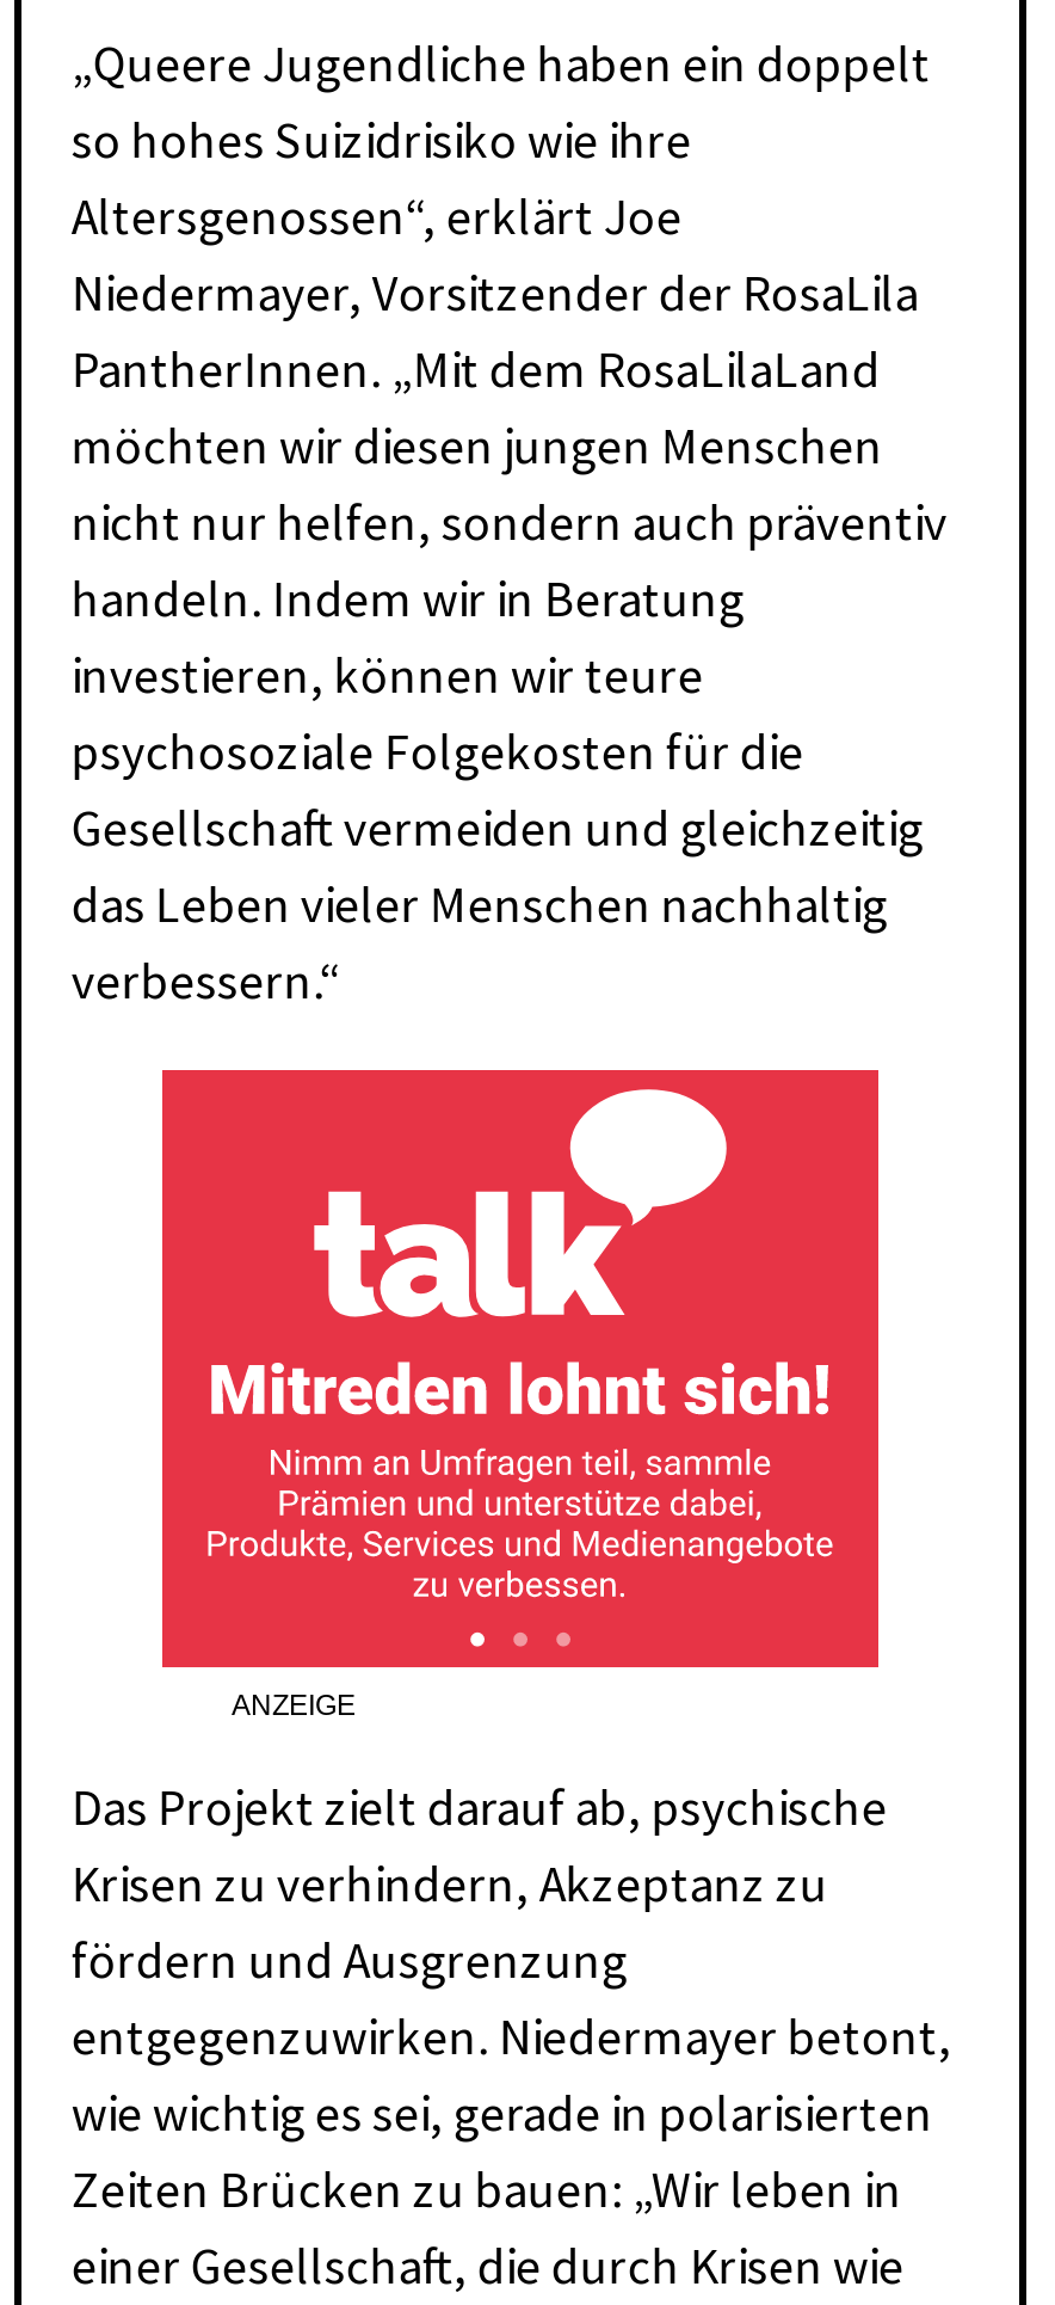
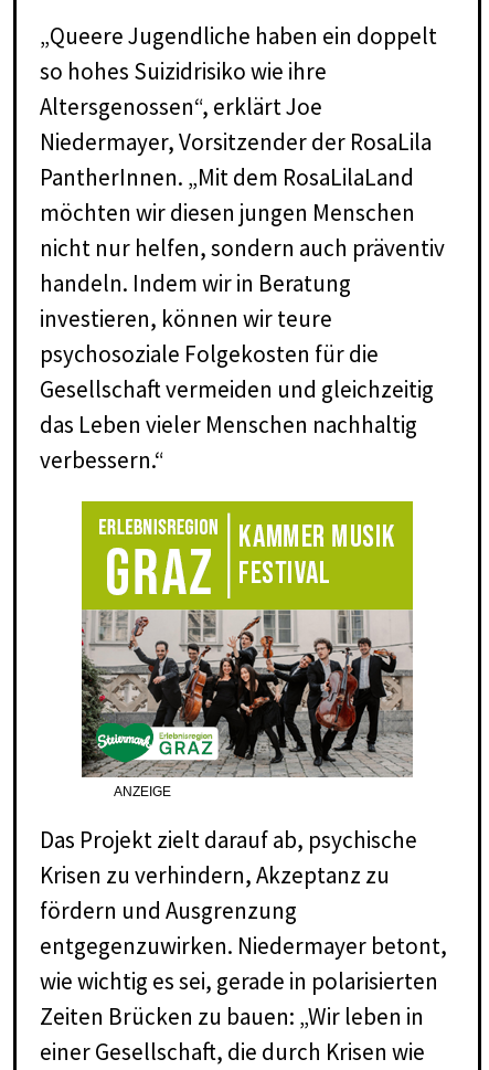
- [image]
+ [image]
